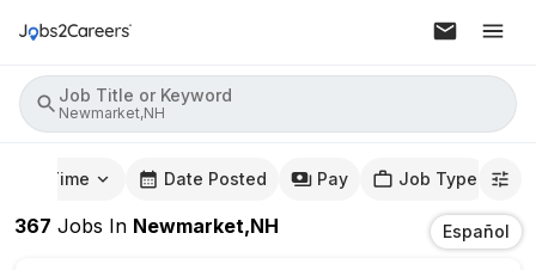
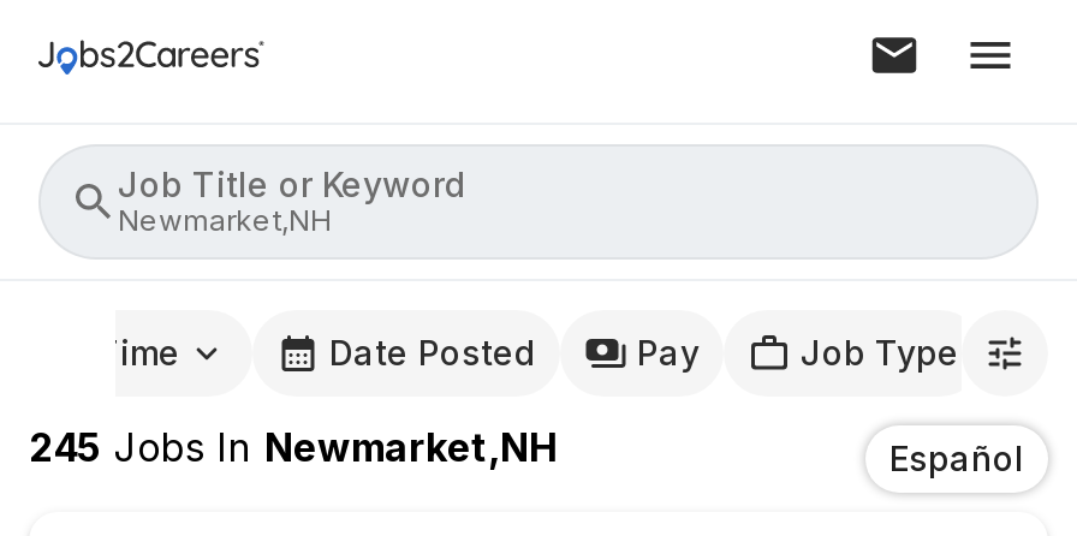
- 367 Jobs In Newmarket,NH
+ 245 Jobs In Newmarket,NH
